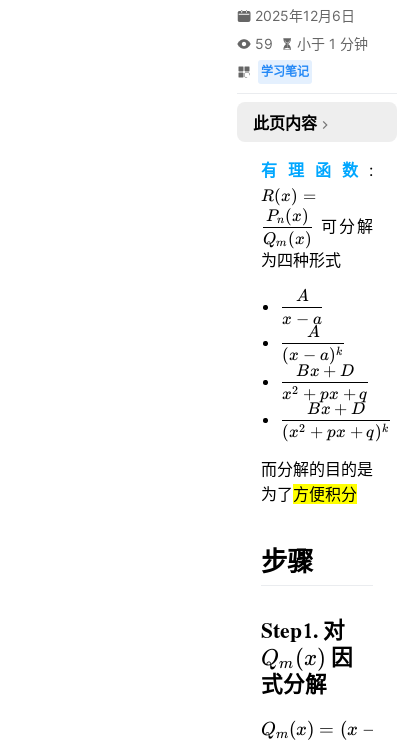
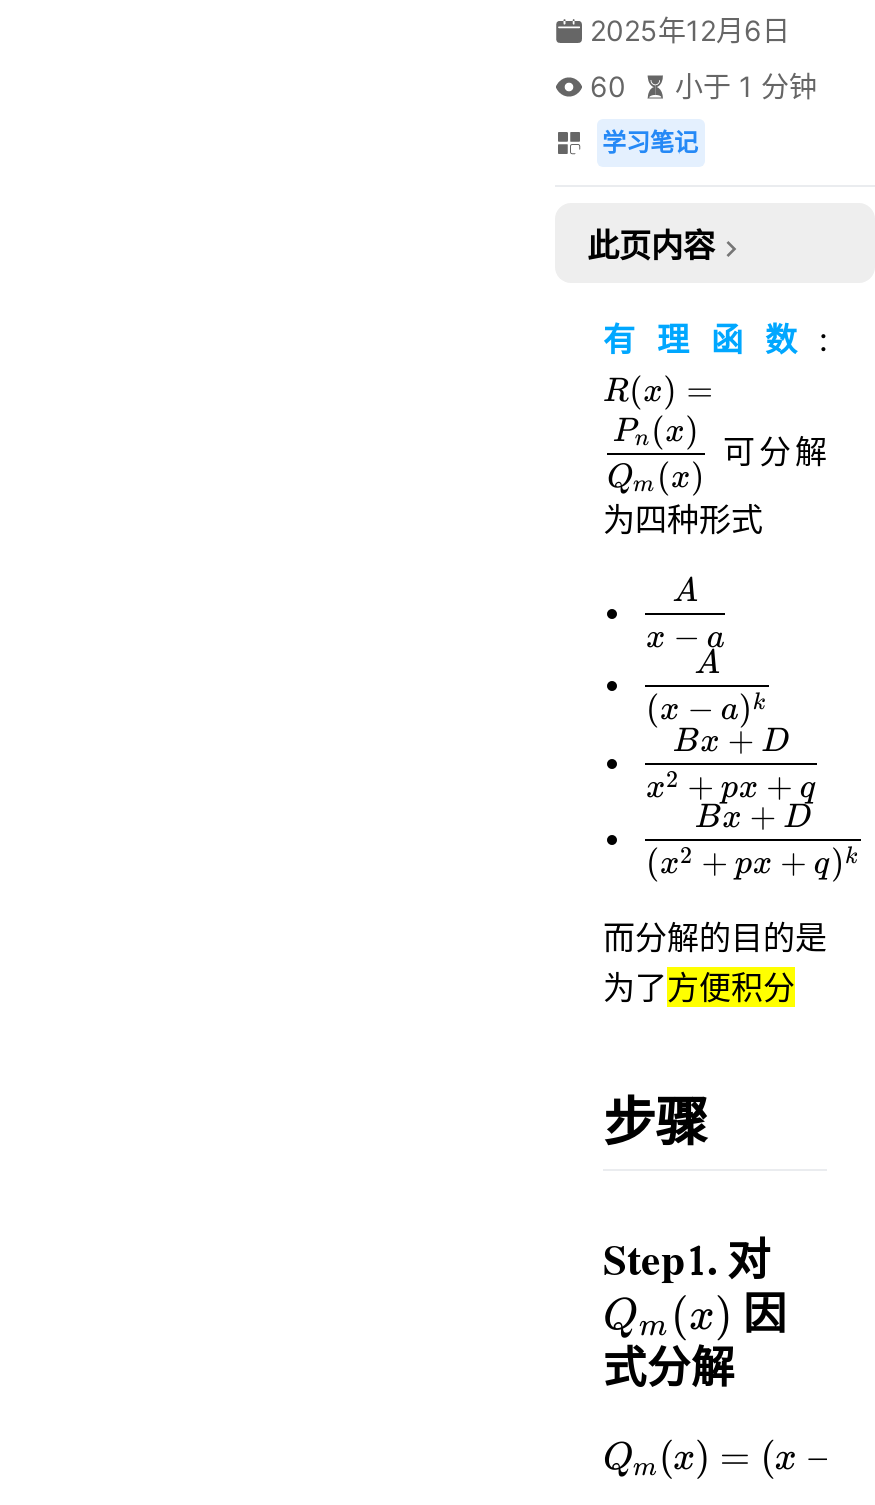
- 59 小于 1 分钟
+ 60 小于 1 分钟
